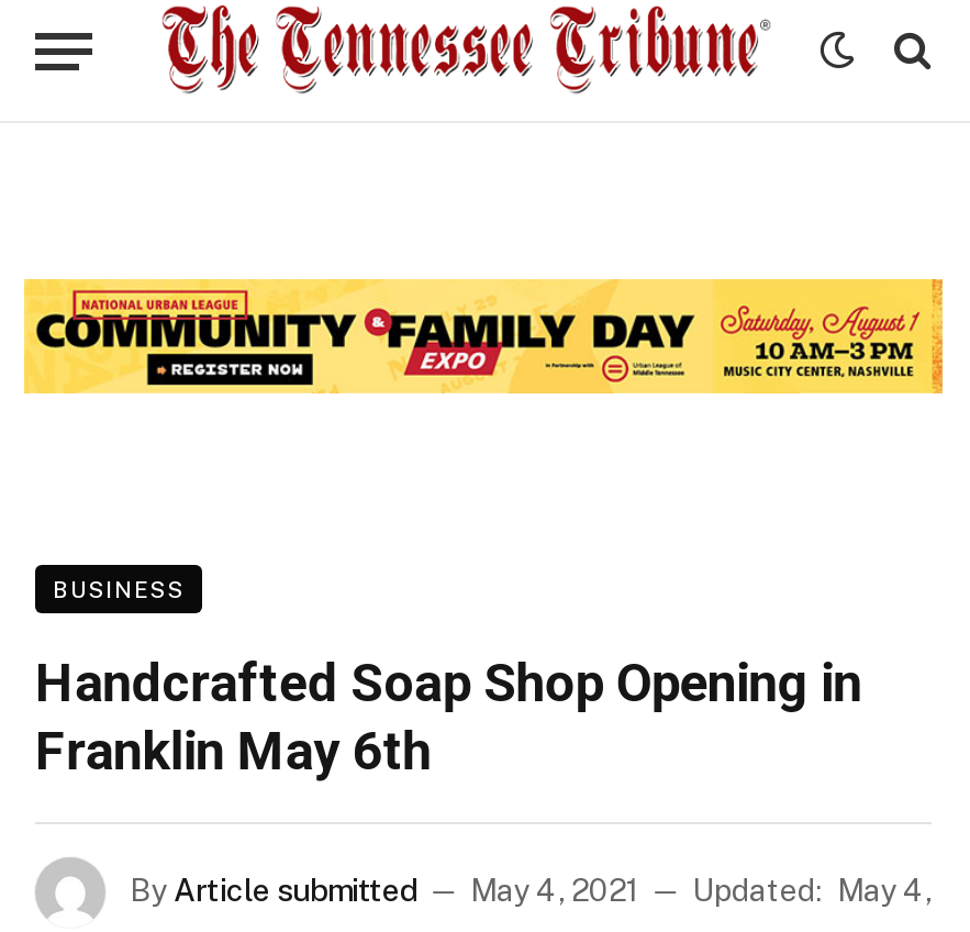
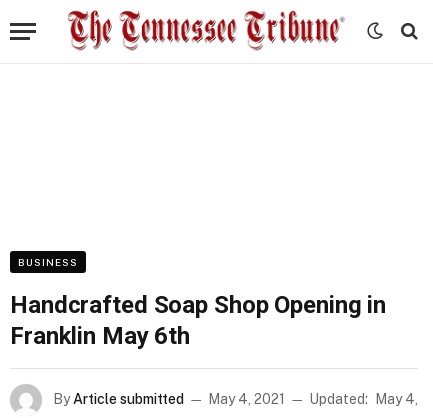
- [image]
